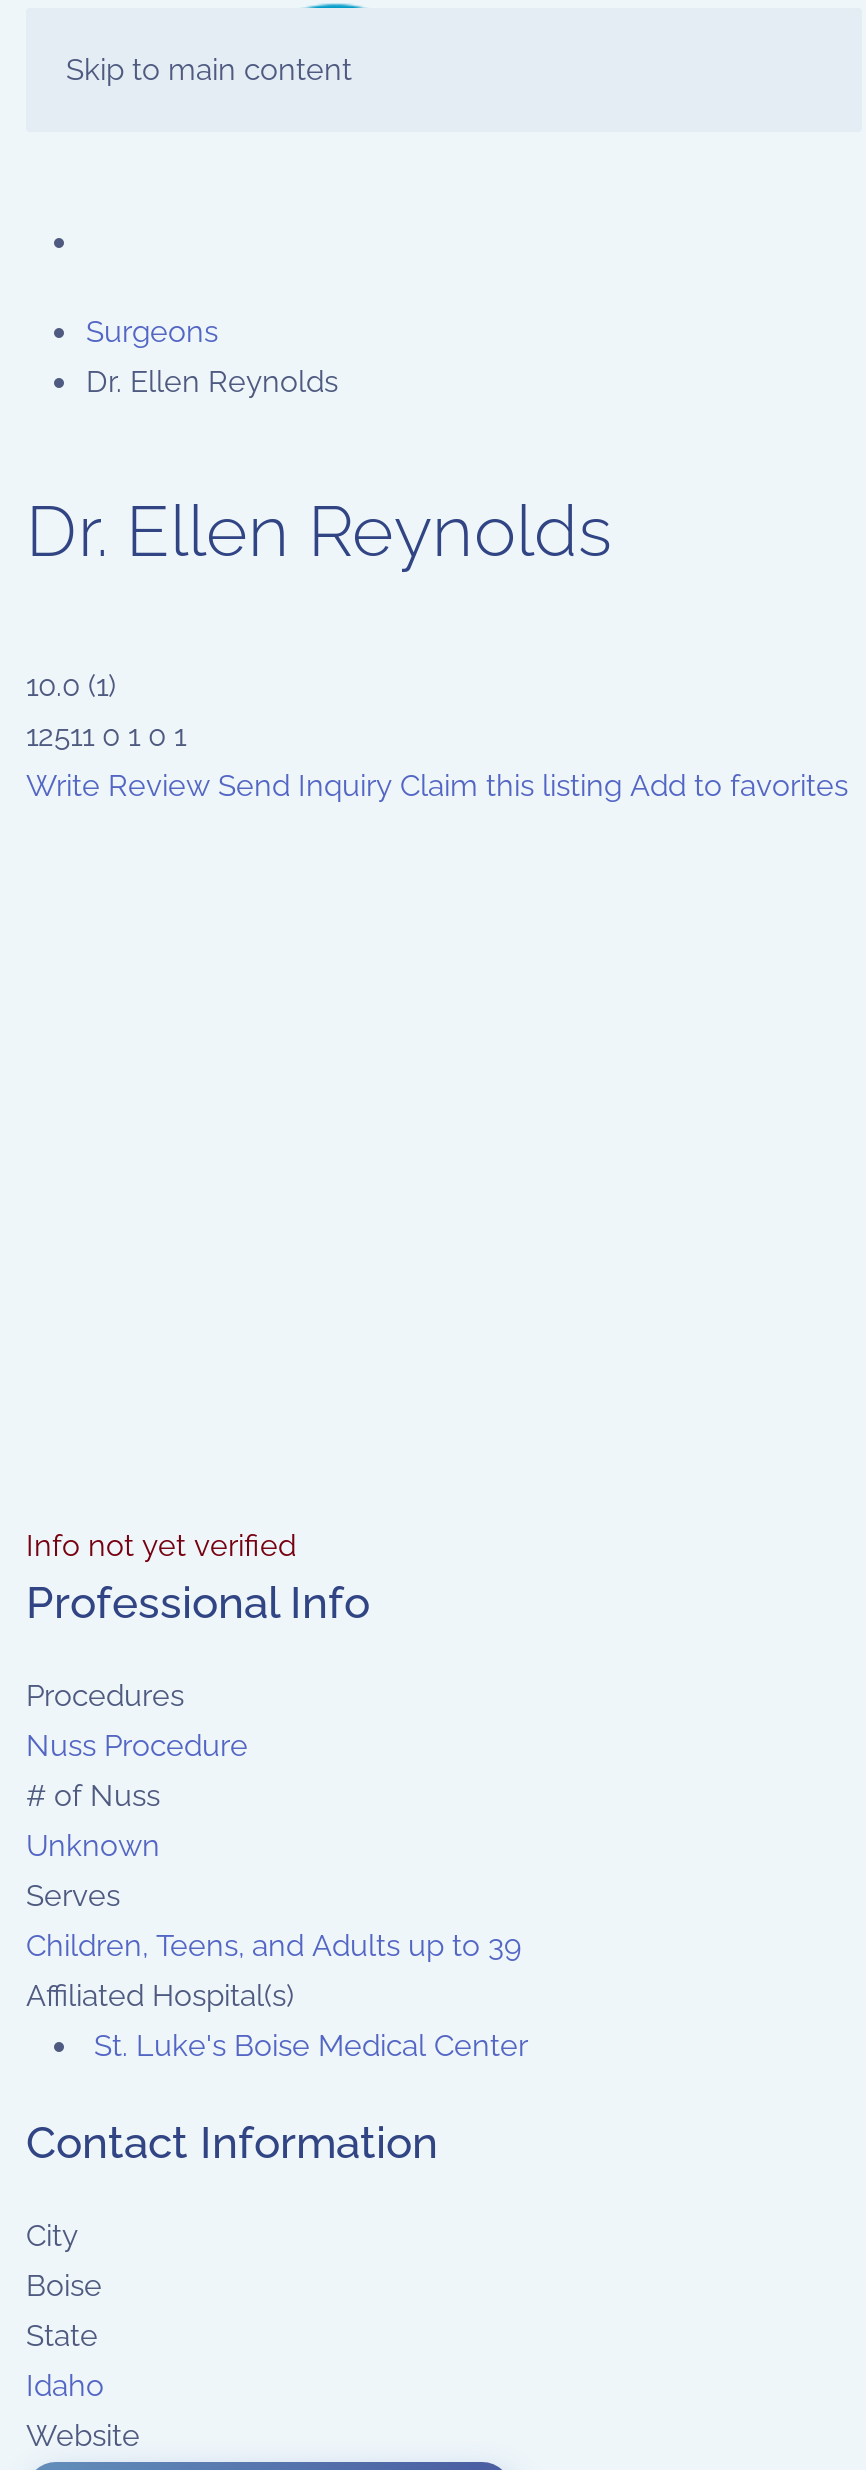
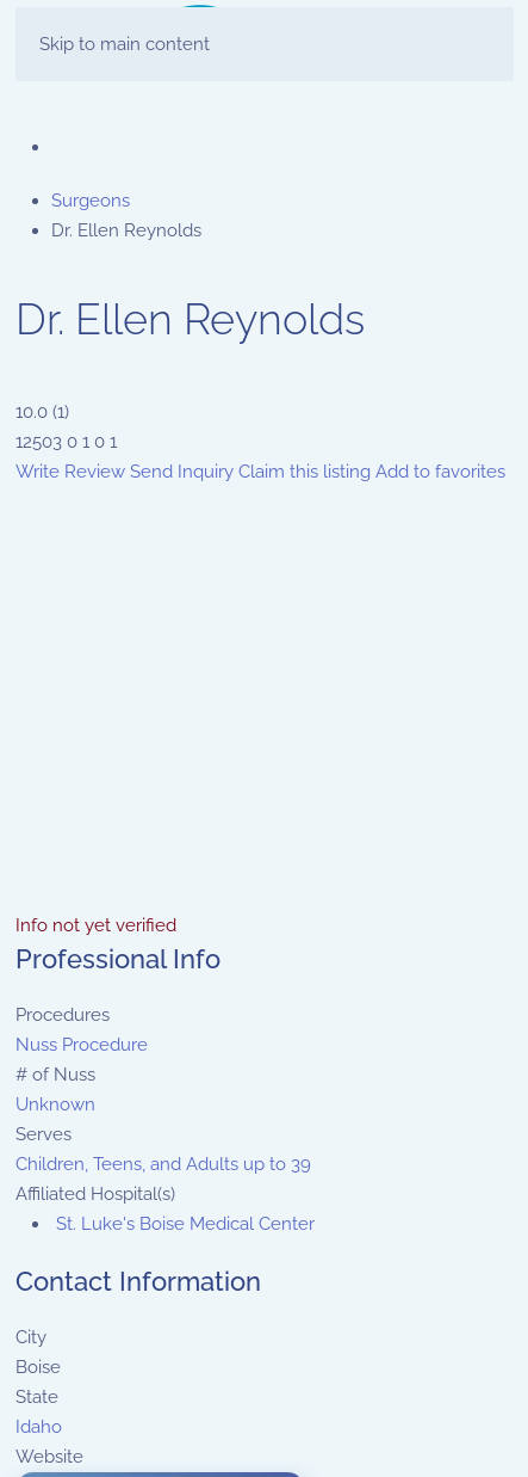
- 12511 0 1 0 1
+ 12503 0 1 0 1
